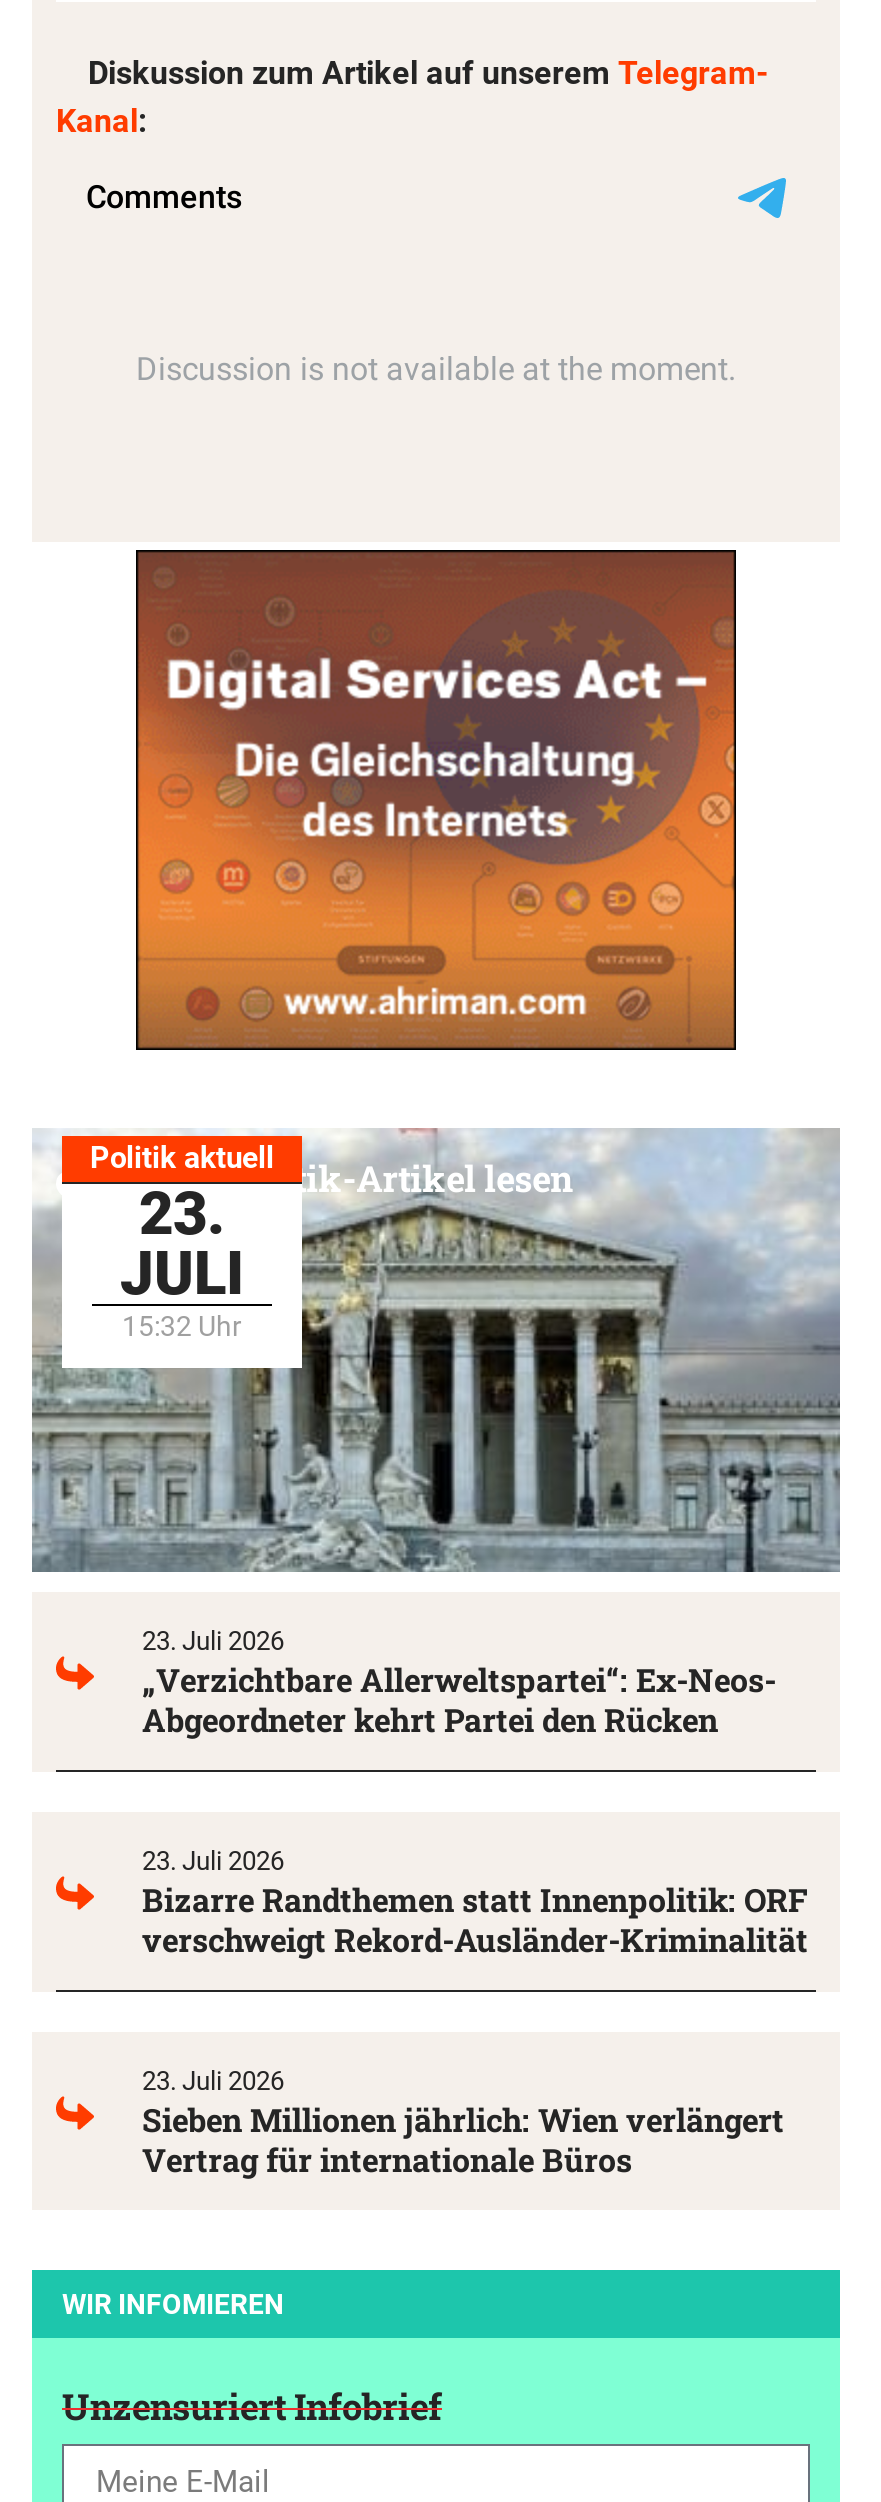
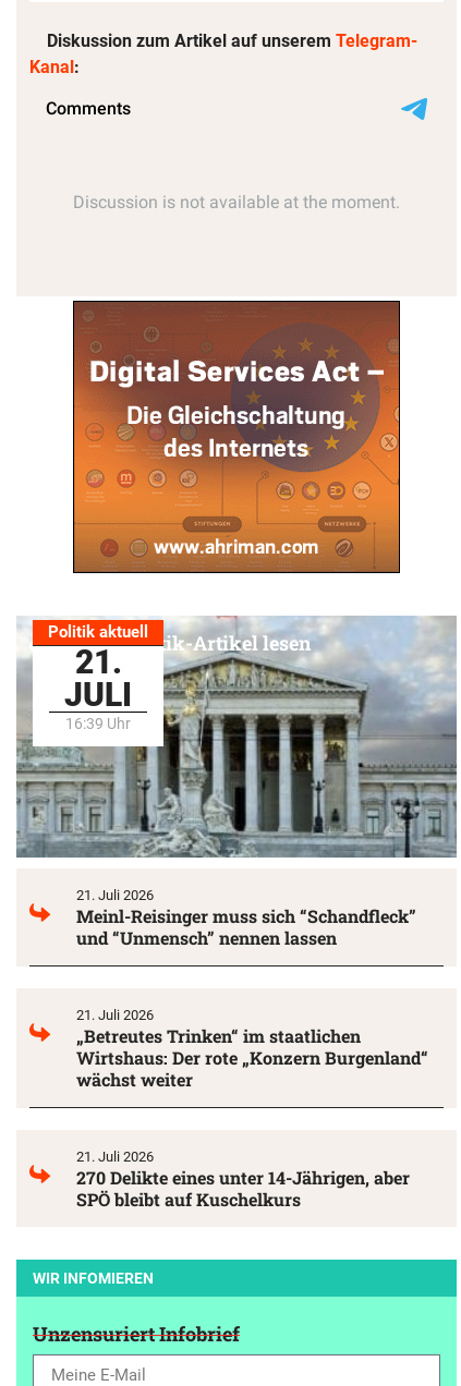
- 23.
+ 21.

- 15:32 Uhr
+ 16:39 Uhr

- 23. Juli 2026
- „Verzichtbare Allerweltspartei“: Ex-Neos-
- Abgeordneter kehrt Partei den Rücken
+ 21. Juli 2026
+ Meinl-Reisinger muss sich “Schandfleck”
+ und “Unmensch” nennen lassen

- 23. Juli 2026
- Bizarre Randthemen statt Innenpolitik: ORF
- verschweigt Rekord-Ausländer-Kriminalität
+ 21. Juli 2026
+ „Betreutes Trinken“ im staatlichen
+ Wirtshaus: Der rote „Konzern Burgenland“
+ wächst weiter

- 23. Juli 2026
- Sieben Millionen jährlich: Wien verlängert
- Vertrag für internationale Büros
+ 21. Juli 2026
+ 270 Delikte eines unter 14-Jährigen, aber
+ SPÖ bleibt auf Kuschelkurs
